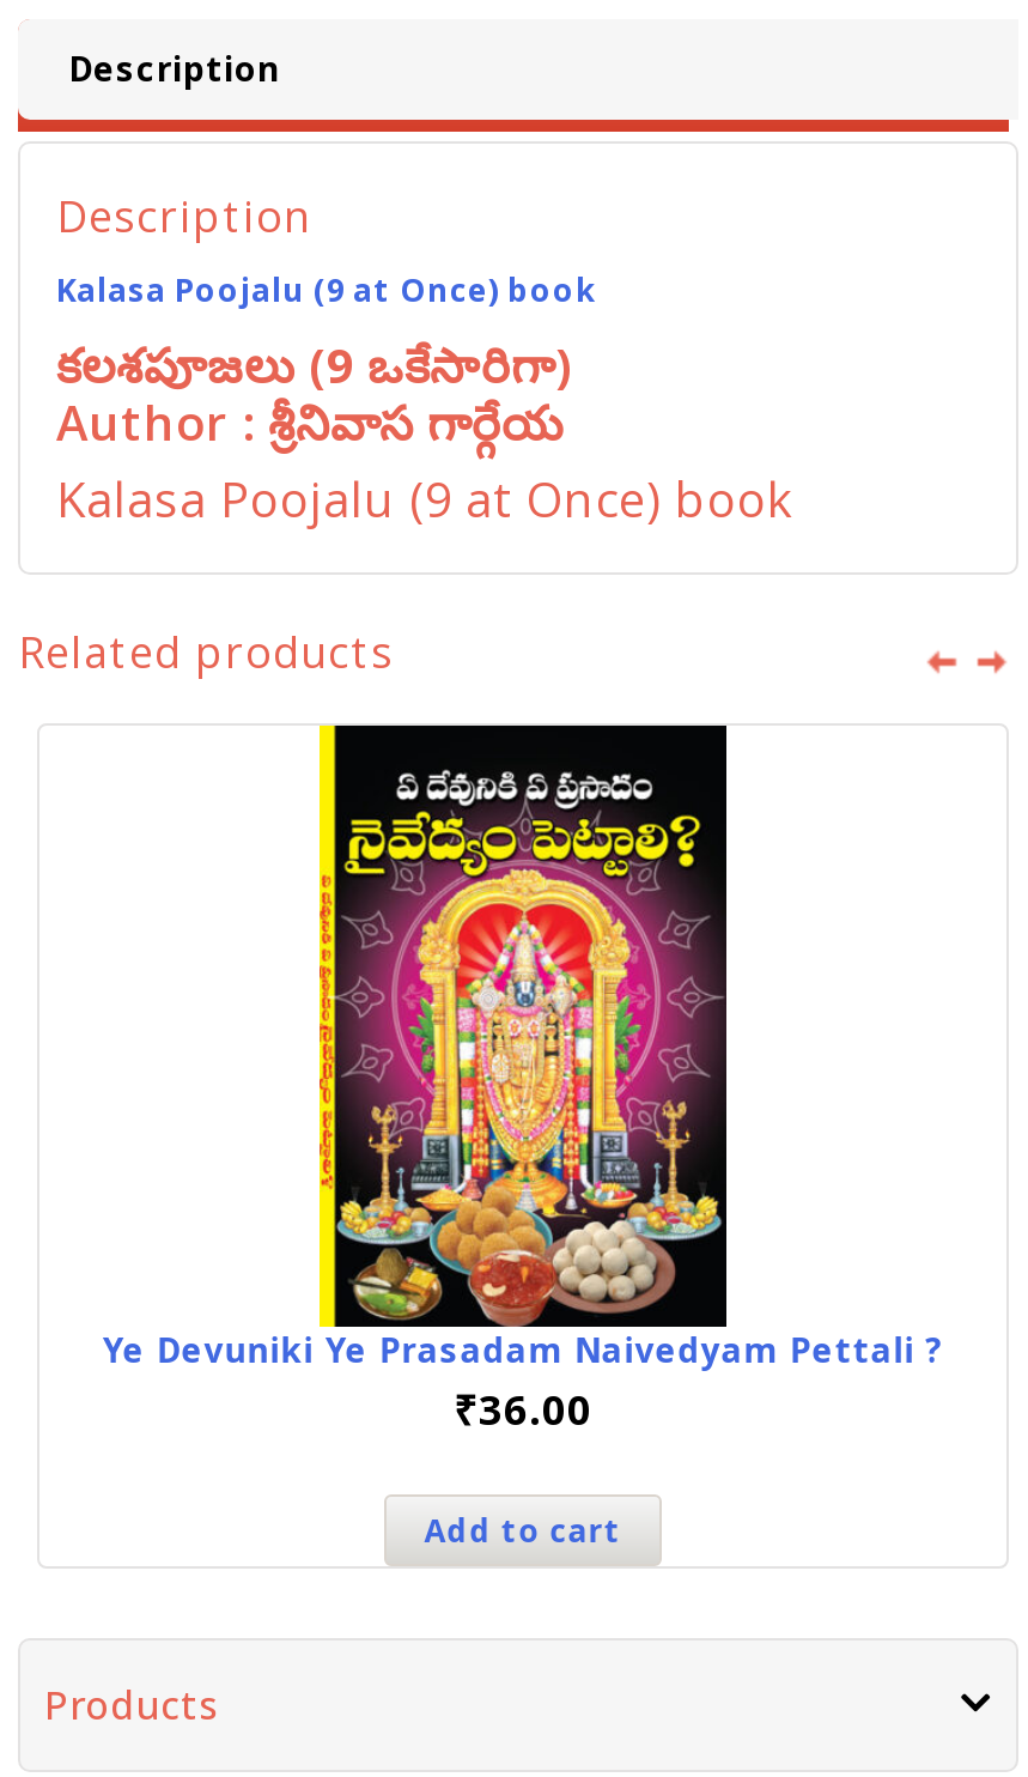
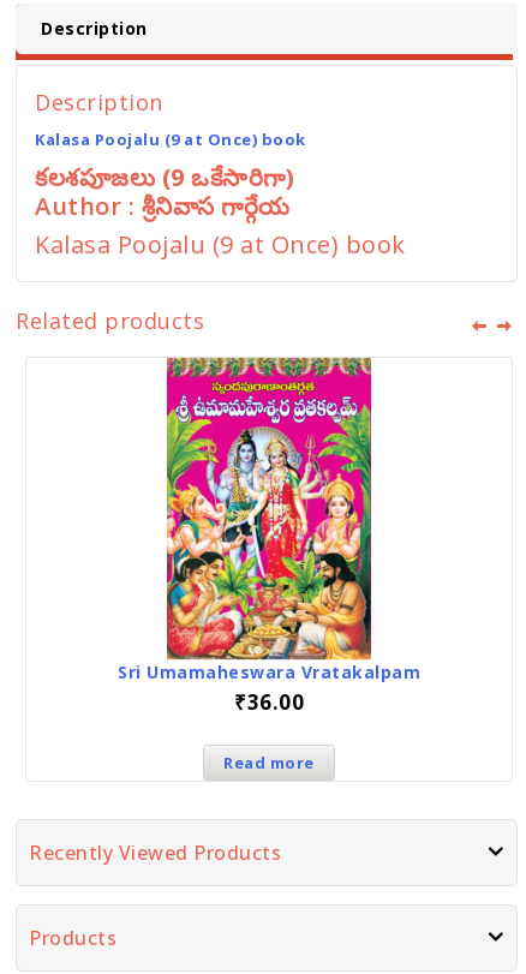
- [image]
- Ye Devuniki Ye Prasadam Naivedyam Pettali ?
+ [image]
+ Sri Umamaheswara Vratakalpam

- Add to cart
+ Read more
+ Recently Viewed Products
